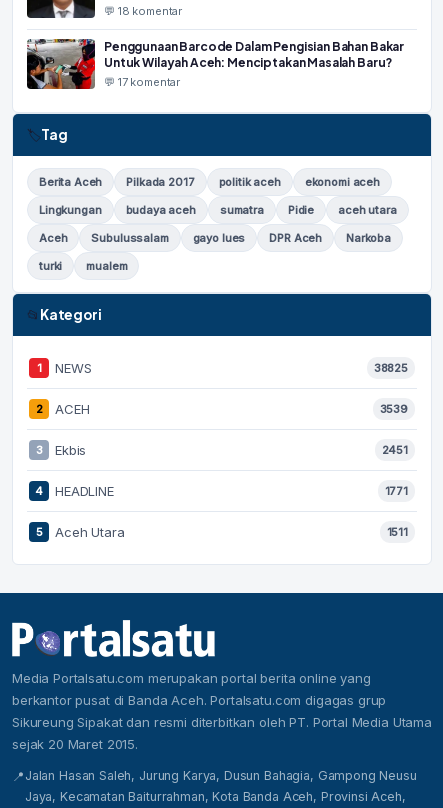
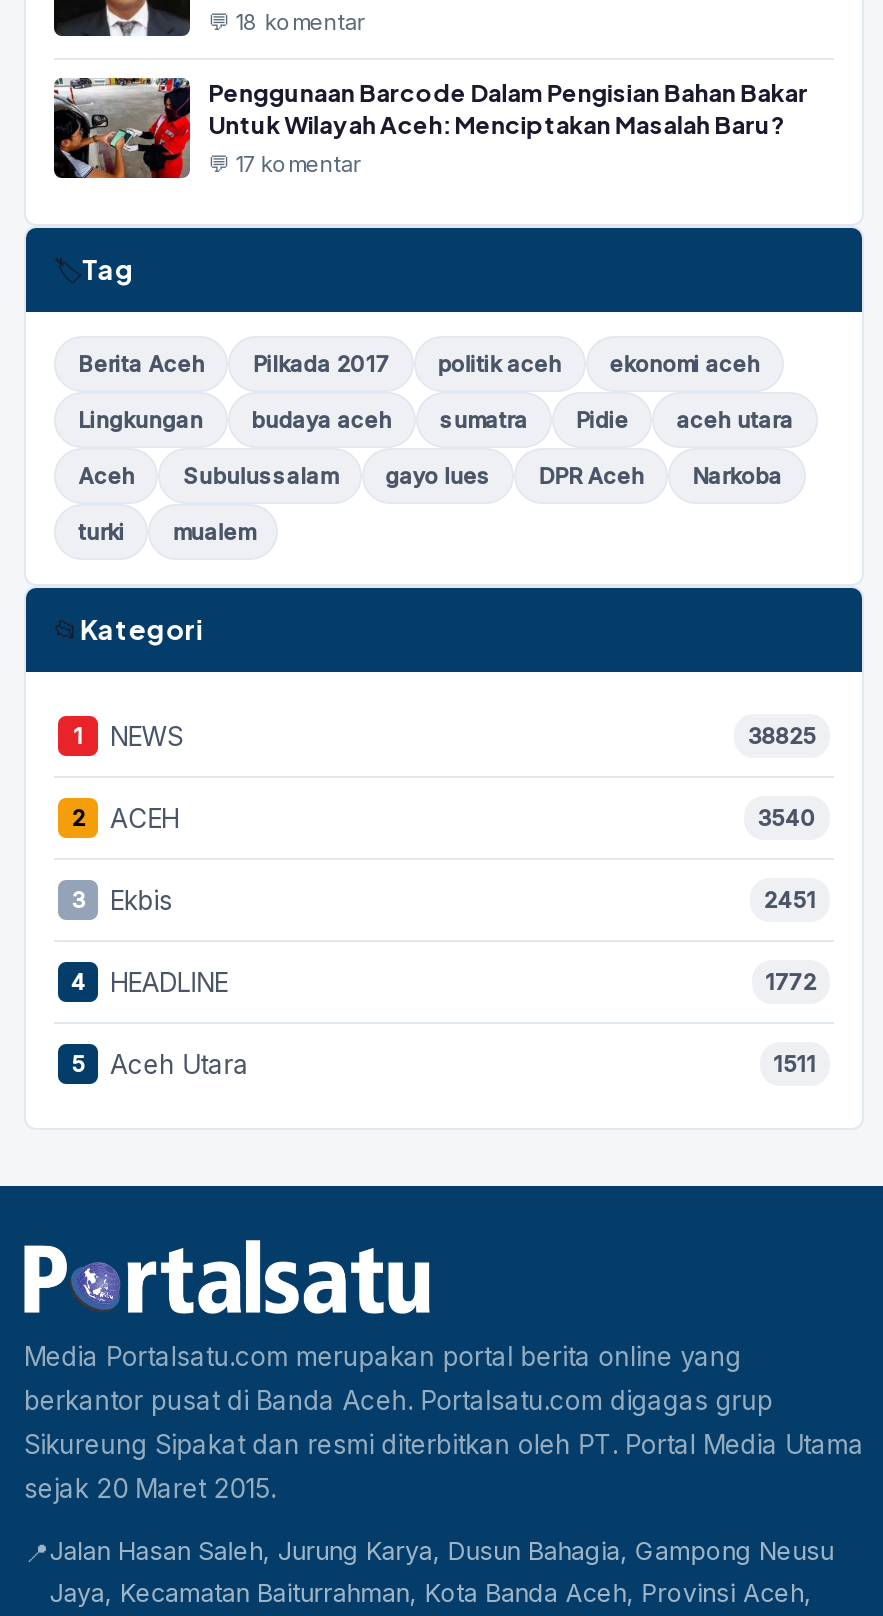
- 3539
+ 3540

- 1771
+ 1772
